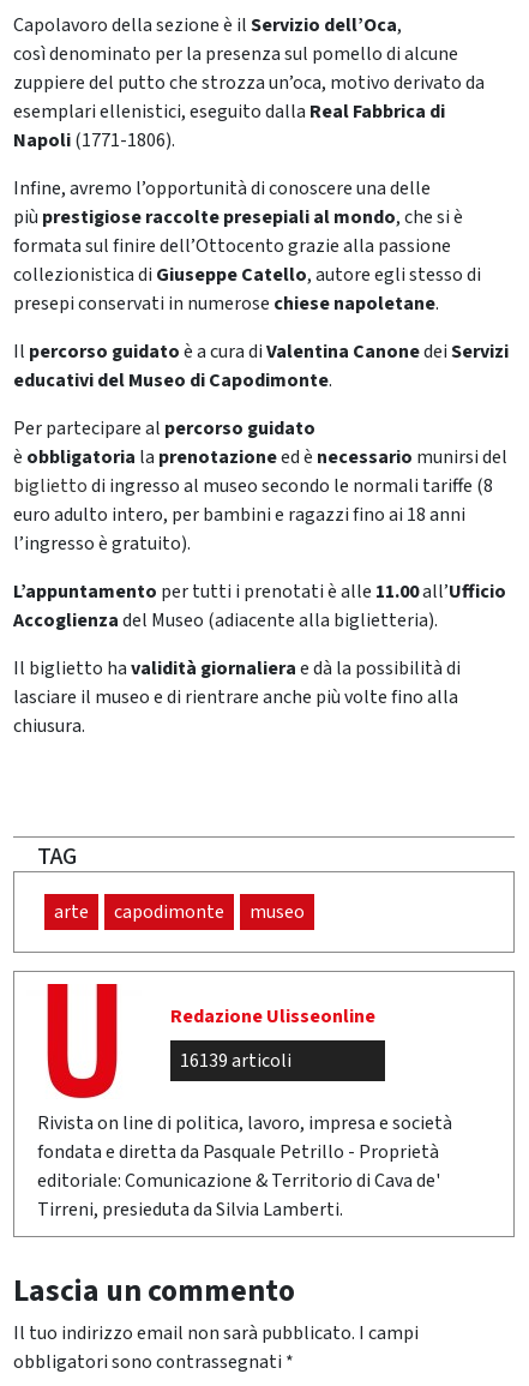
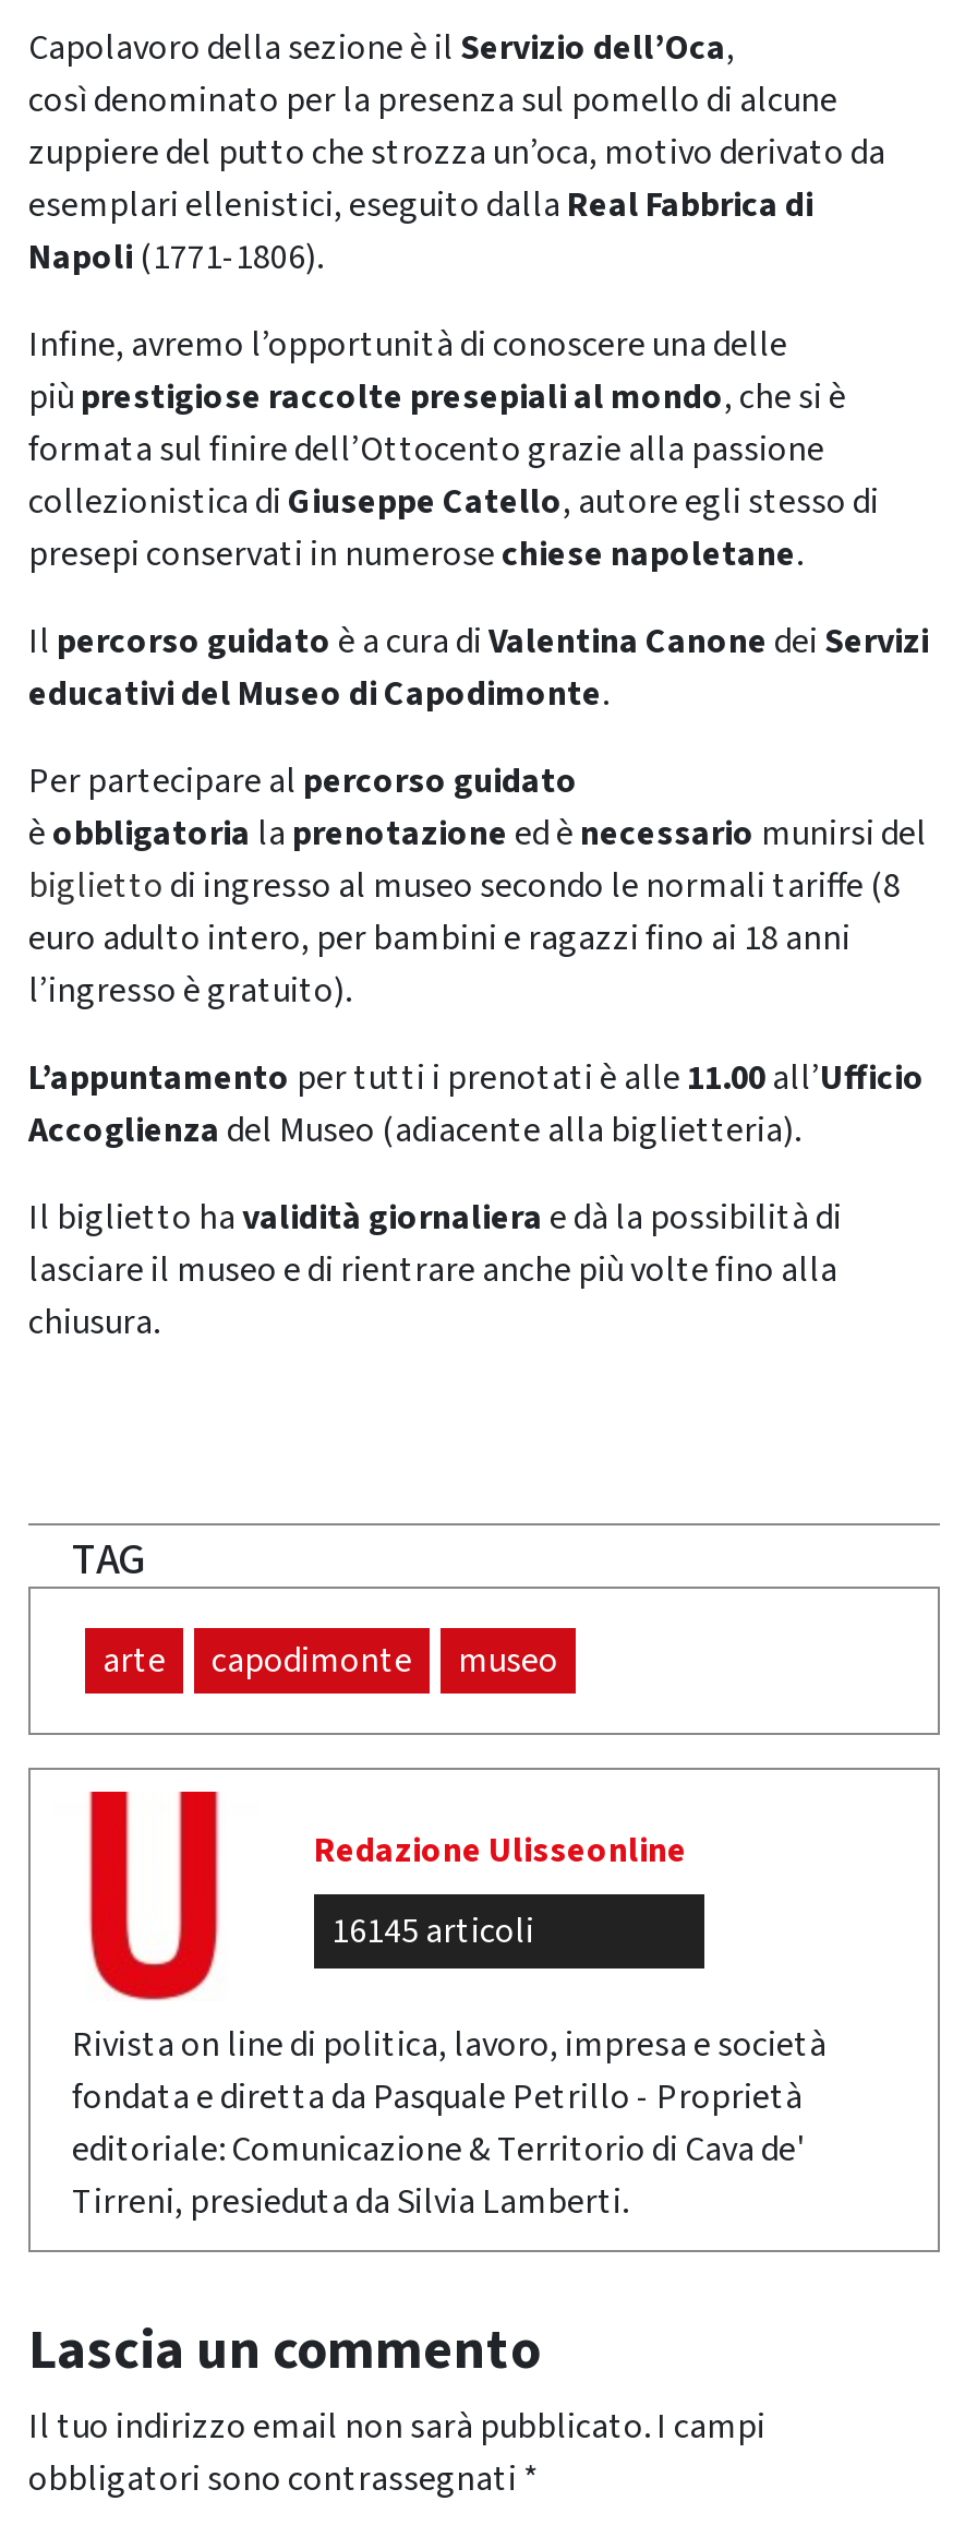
- 16139 articoli
+ 16145 articoli
